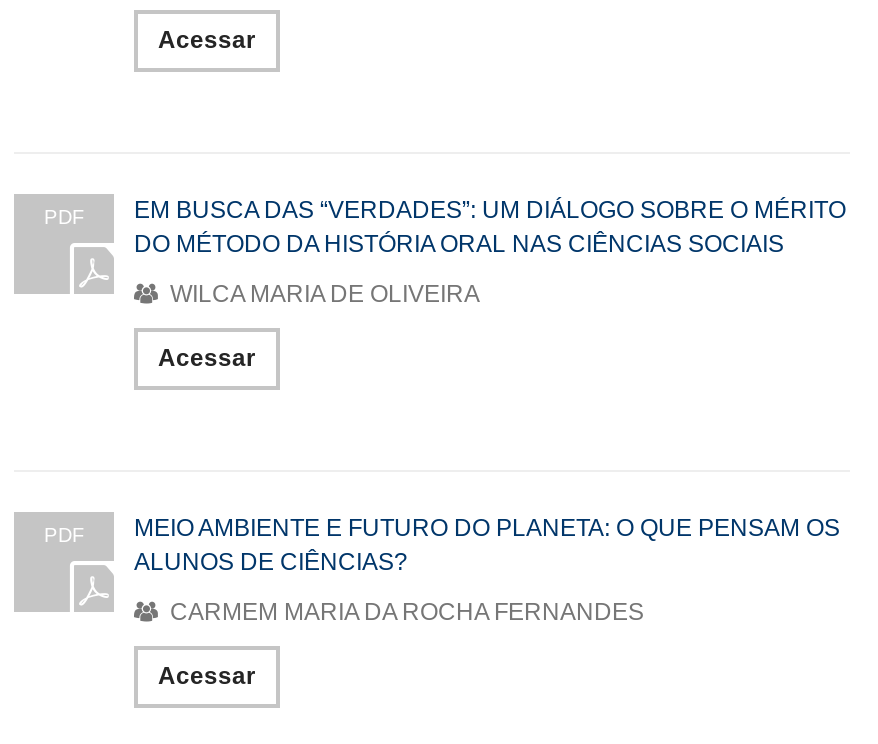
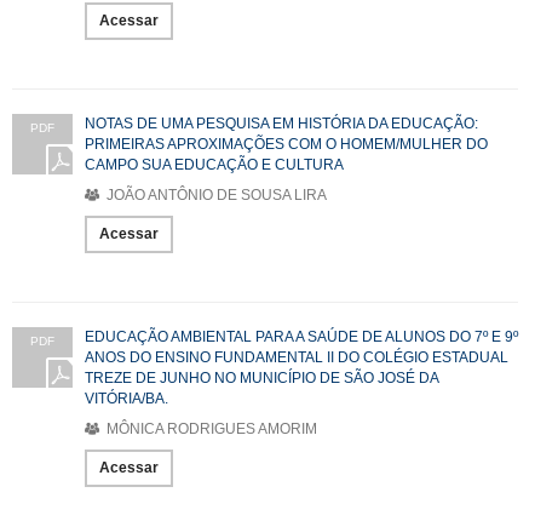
- EM BUSCA DAS “VERDADES”: UM DIÁLOGO SOBRE O MÉRITO
- DO MÉTODO DA HISTÓRIA ORAL NAS CIÊNCIAS SOCIAIS
+ NOTAS DE UMA PESQUISA EM HISTÓRIA DA EDUCAÇÃO:
+ PRIMEIRAS APROXIMAÇÕES COM O HOMEM/MULHER DO
+ CAMPO SUA EDUCAÇÃO E CULTURA

- WILCA MARIA DE OLIVEIRA
+ JOÃO ANTÔNIO DE SOUSA LIRA

- MEIO AMBIENTE E FUTURO DO PLANETA: O QUE PENSAM OS
- ALUNOS DE CIÊNCIAS?
+ EDUCAÇÃO AMBIENTAL PARA A SAÚDE DE ALUNOS DO 7º E 9º
+ ANOS DO ENSINO FUNDAMENTAL II DO COLÉGIO ESTADUAL
+ TREZE DE JUNHO NO MUNICÍPIO DE SÃO JOSÉ DA
+ VITÓRIA/BA.

- CARMEM MARIA DA ROCHA FERNANDES
+ MÔNICA RODRIGUES AMORIM
